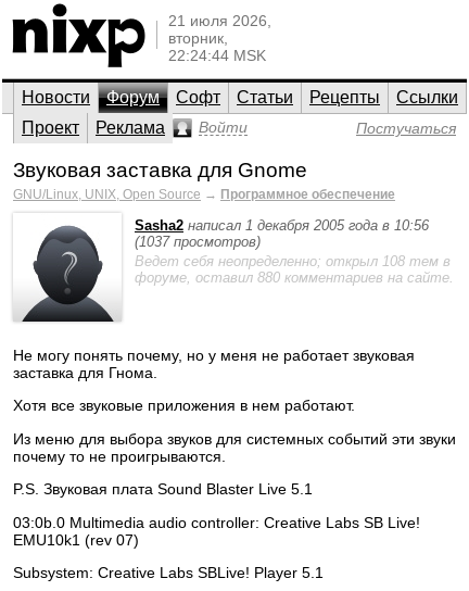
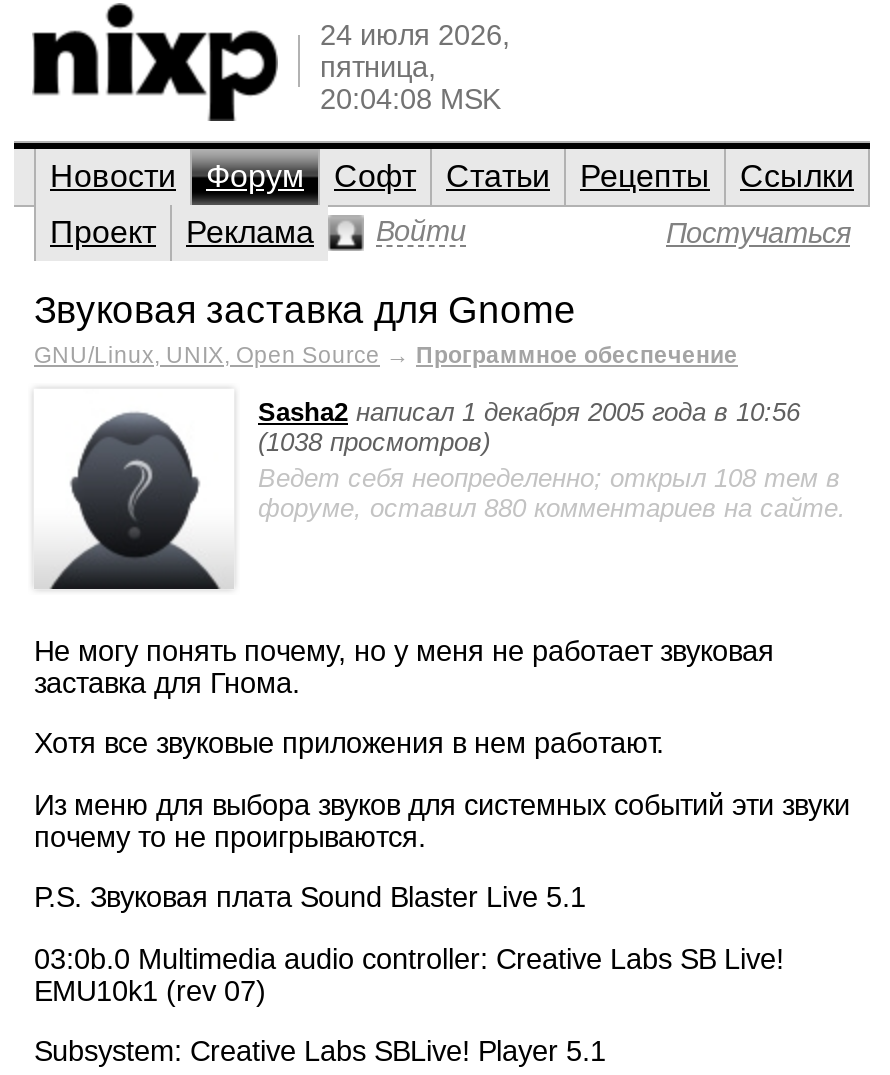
- 21 июля 2026,
- вторник,
- 22:24:44 MSK
+ 24 июля 2026,
+ пятница,
+ 20:04:08 MSK

- (1037 просмотров)
+ (1038 просмотров)
